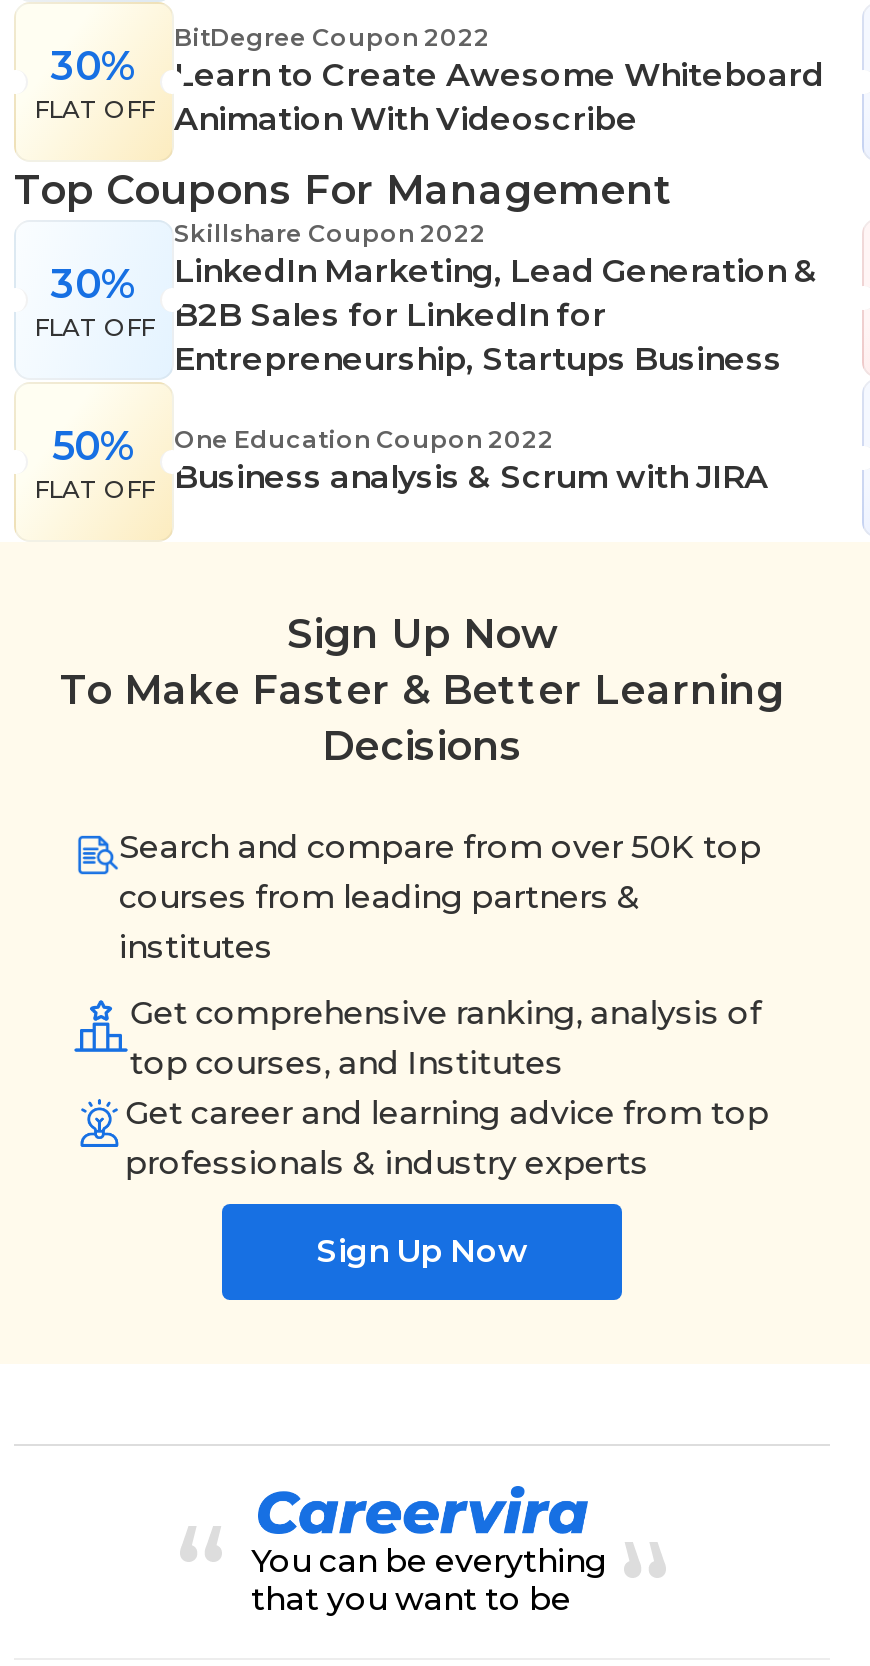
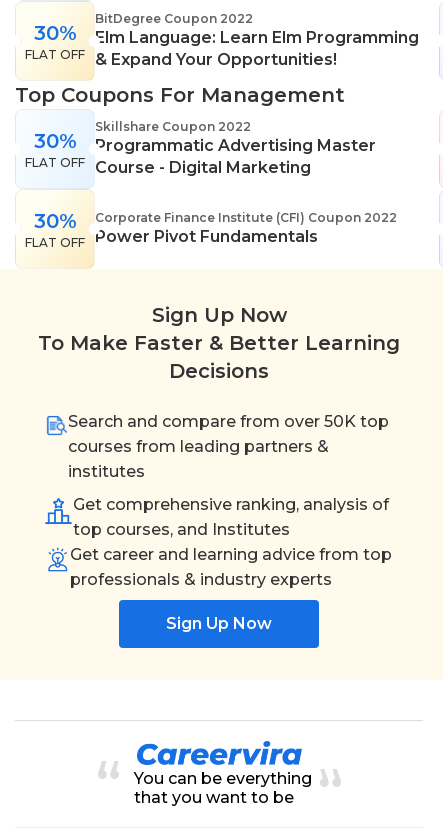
- Learn to Create Awesome Whiteboard
- Animation With Videoscribe
+ Elm Language: Learn Elm Programming
+ & Expand Your Opportunities!

- LinkedIn Marketing, Lead Generation &
- B2B Sales for LinkedIn for
- Entrepreneurship, Startups Business
+ Programmatic Advertising Master
+ Course - Digital Marketing

- 50%
+ 30%

- One Education Coupon 2022
- Business analysis & Scrum with JIRA
+ Corporate Finance Institute (CFI) Coupon 2022
+ Power Pivot Fundamentals
